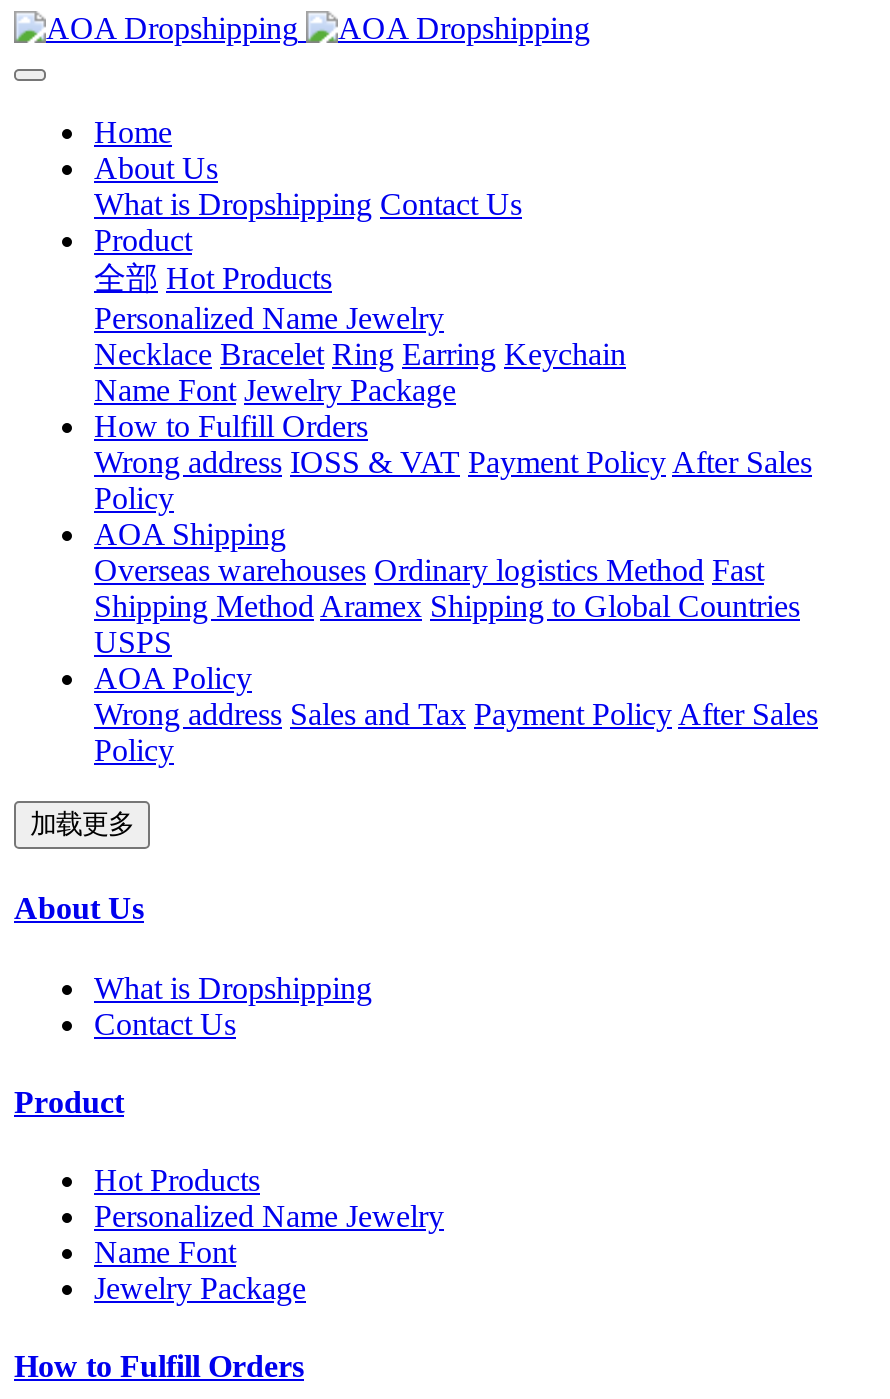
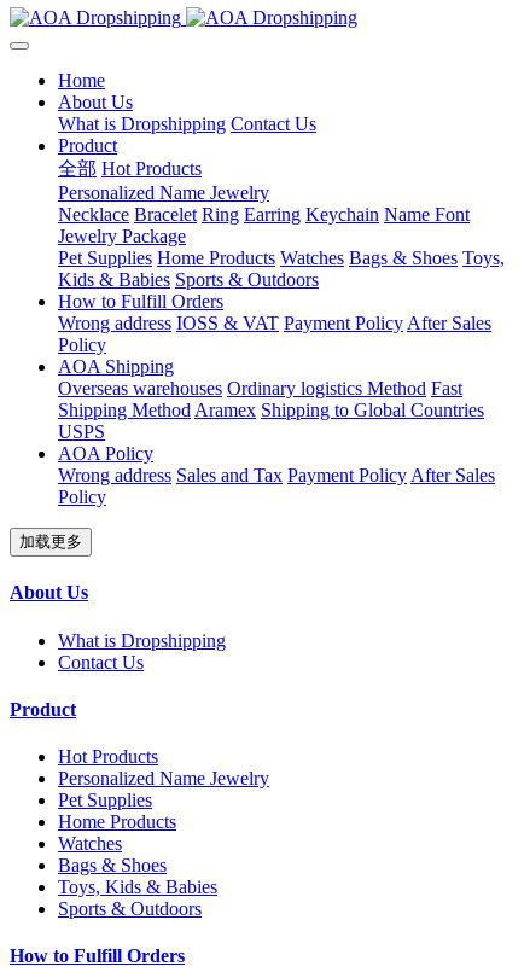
- Necklace Bracelet Ring Earring Keychain
- Name Font Jewelry Package
+ Necklace Bracelet Ring Earring Keychain Name Font
+ Pet Supplies Home Products Watches Bags & Shoes Toys,
+ Kids & Babies Sports & Outdoors

- Name Font
+ Pet Supplies
+ Home Products
+ Watches
+ Bags & Shoes
+ Toys, Kids & Babies
+ Sports & Outdoors

moved up: Jewelry Package
